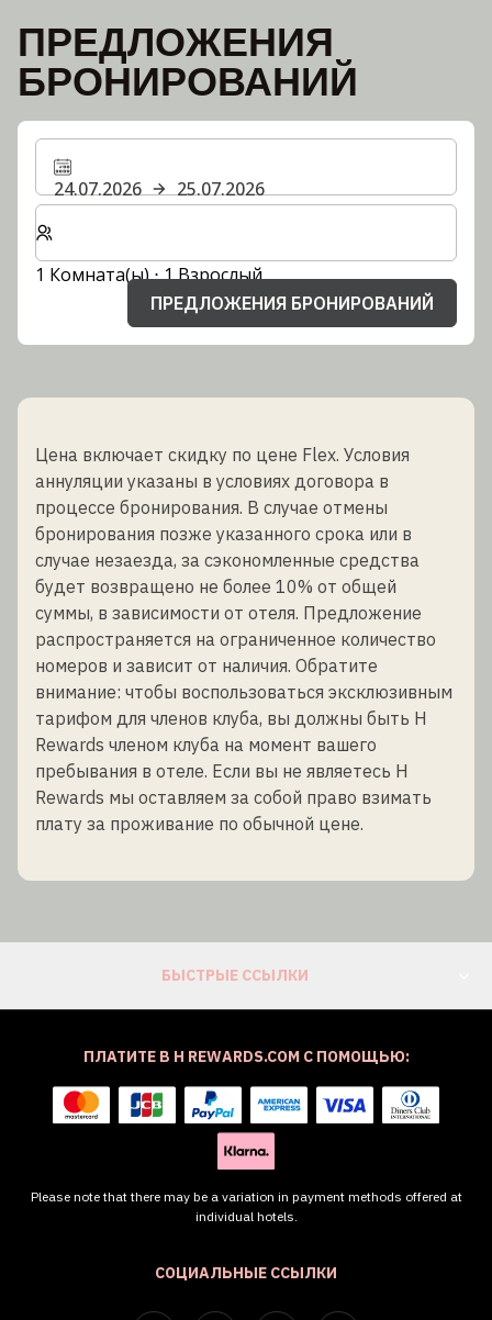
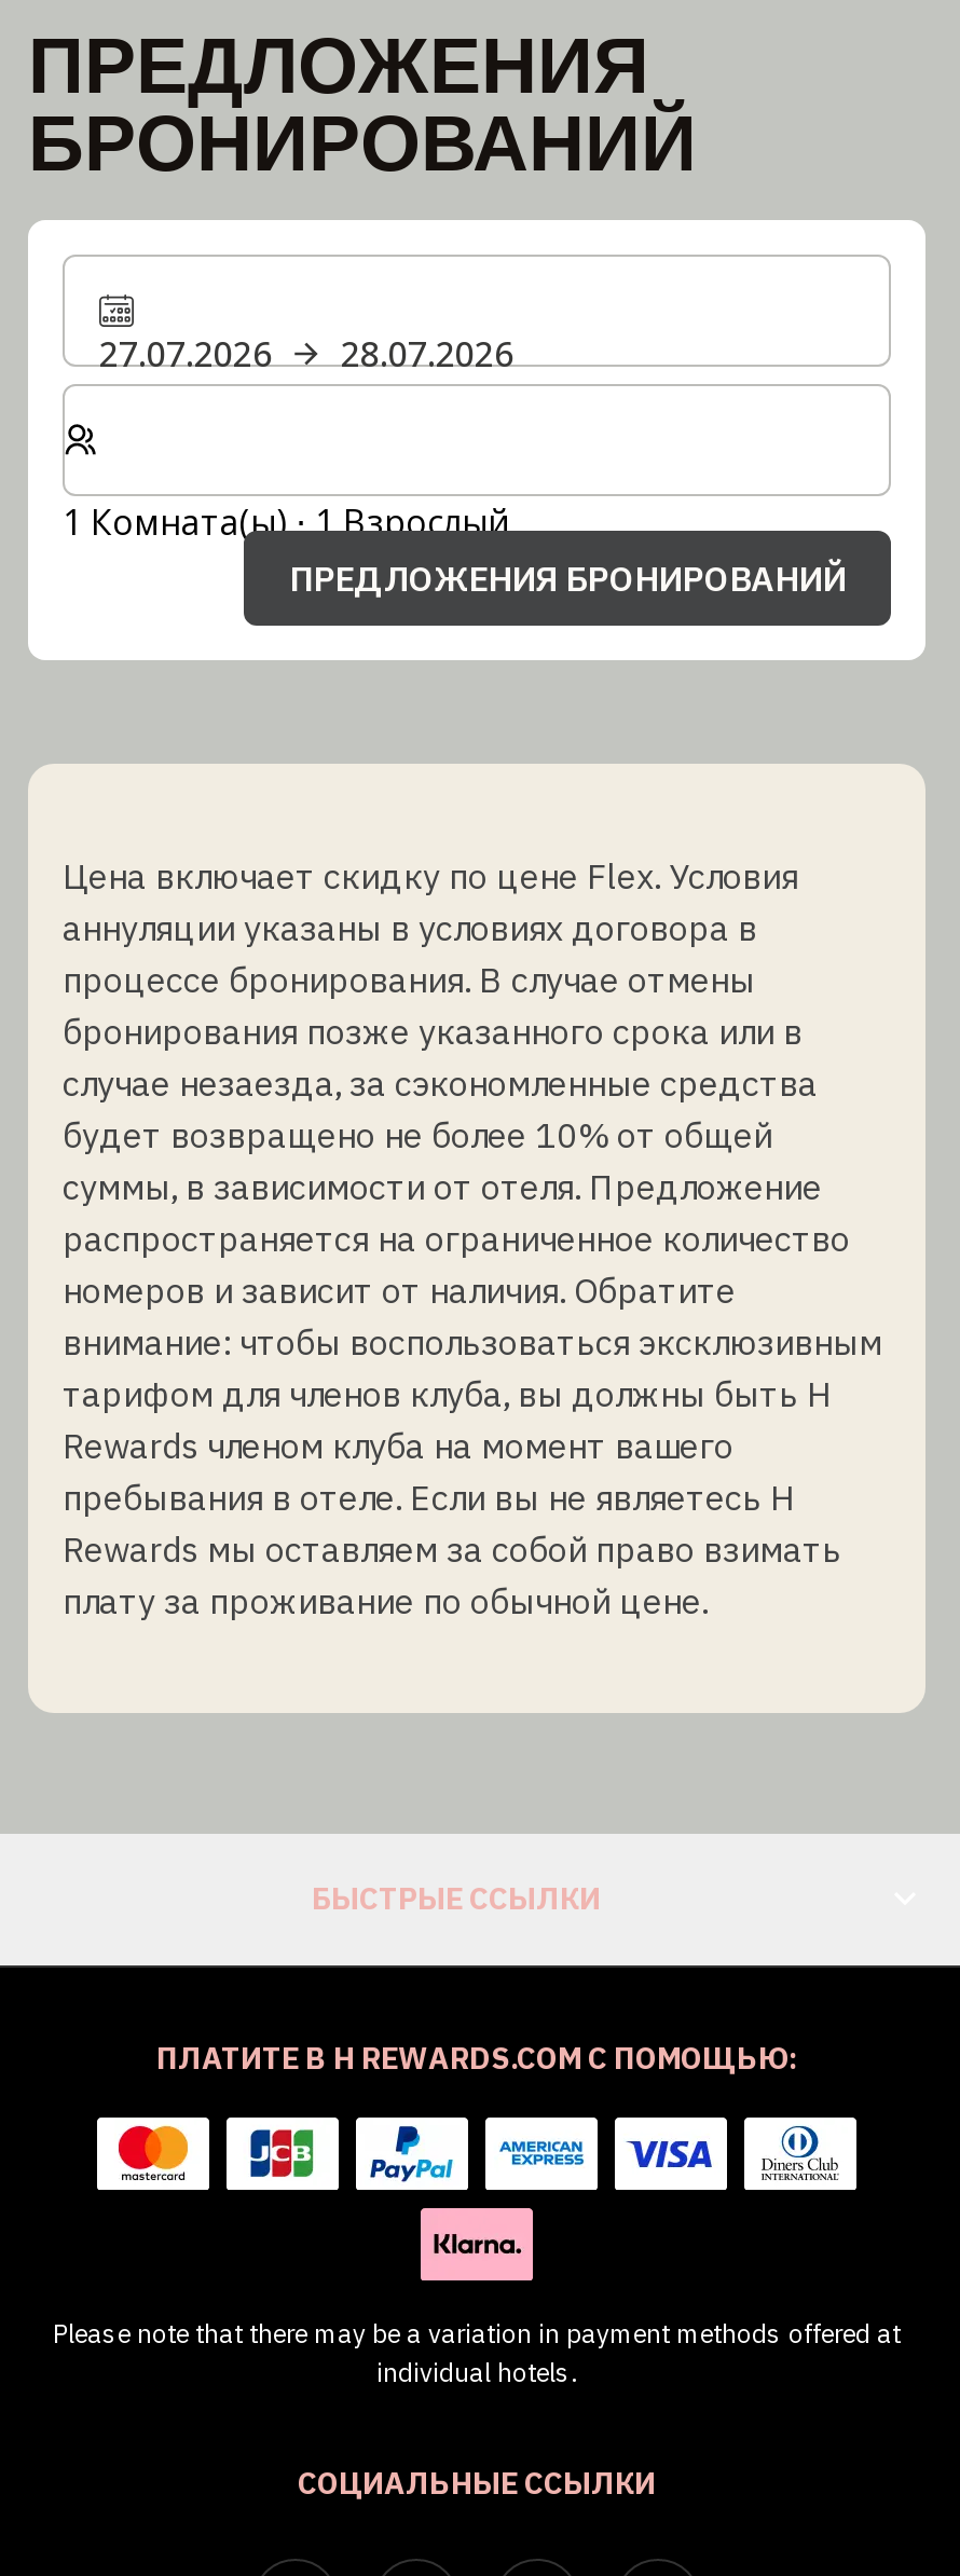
- 24.07.2026
+ 27.07.2026

- 25.07.2026
+ 28.07.2026
